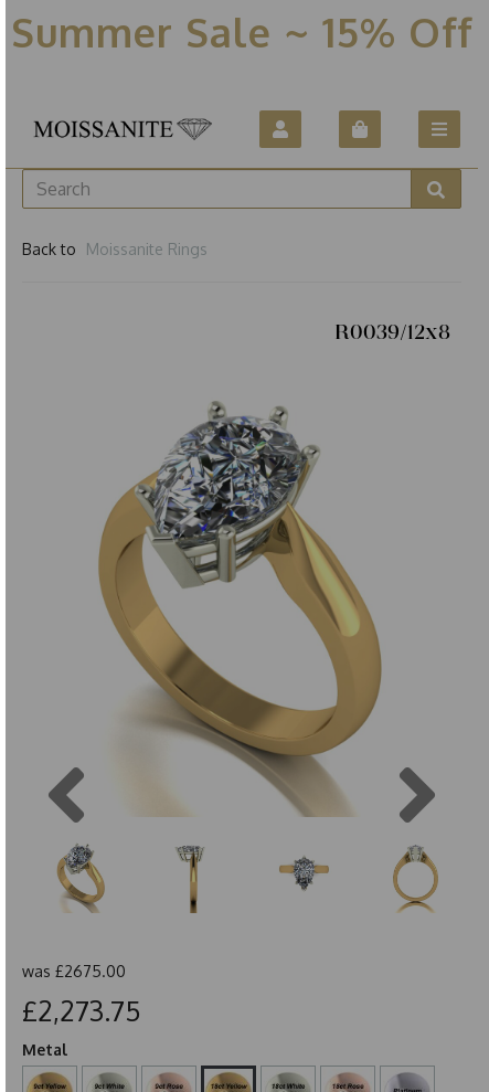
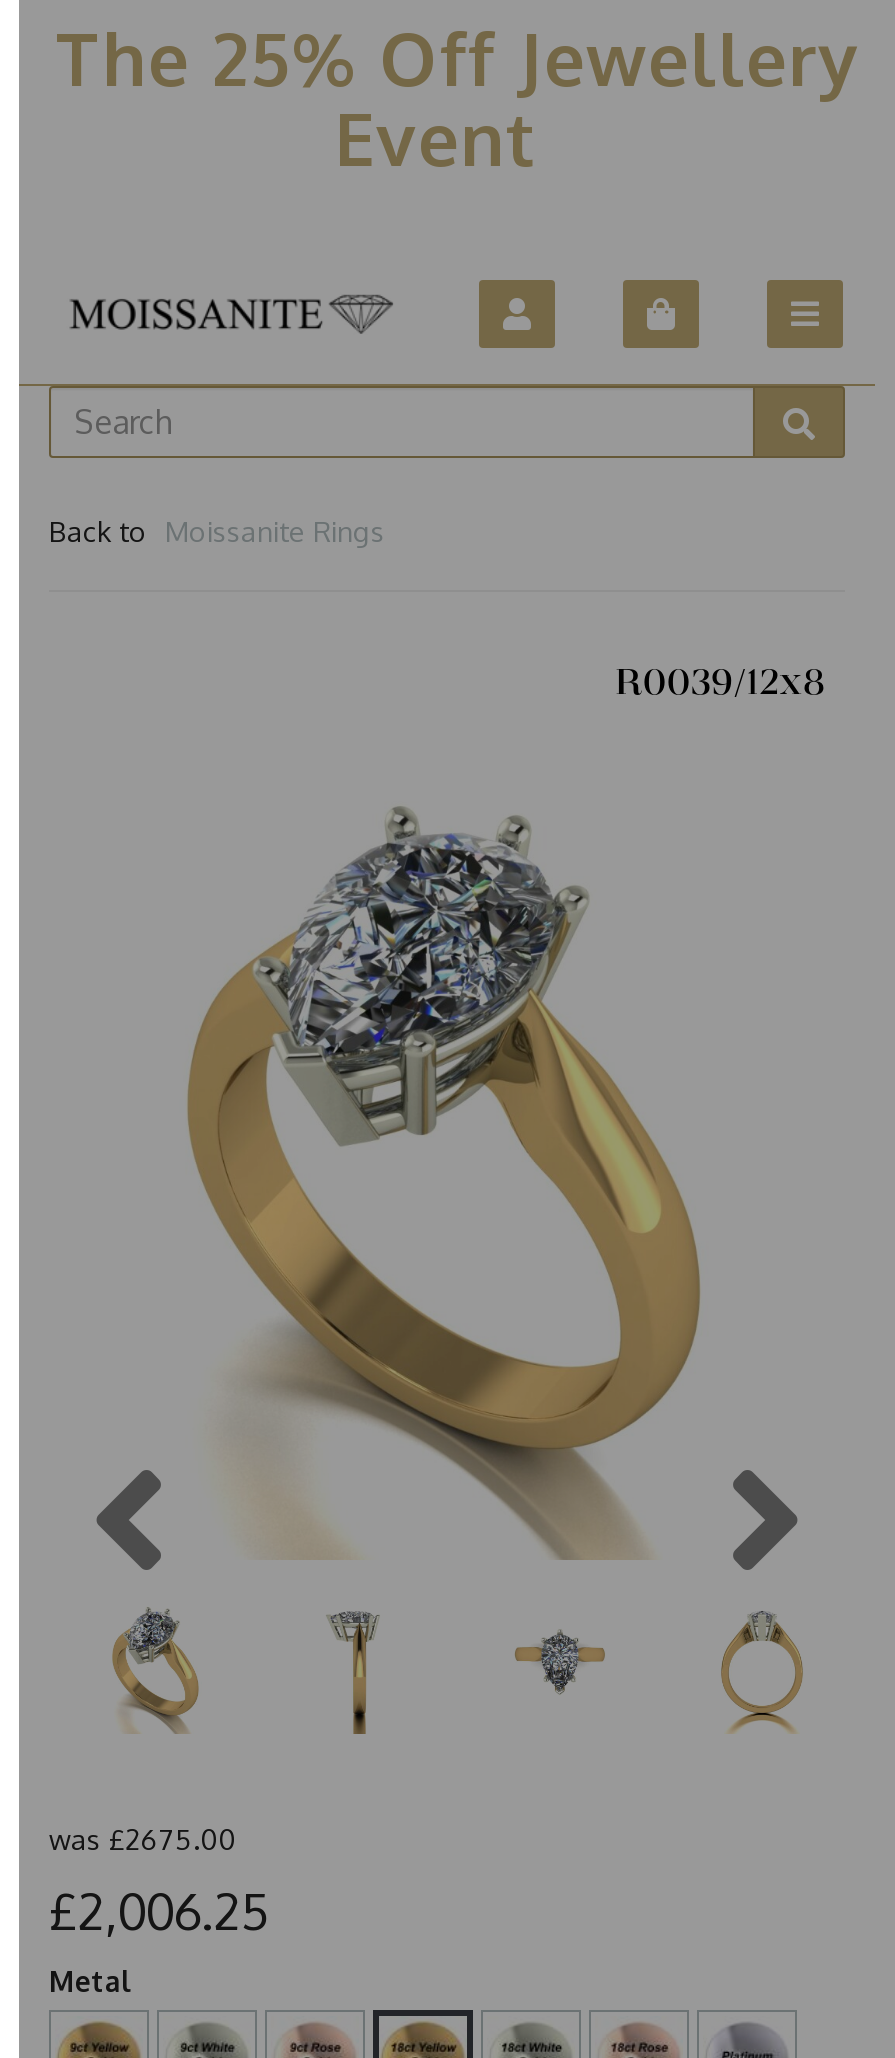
- Summer Sale ~ 15% Off
+ The 25% Off Jewellery
+ Event

- £2,273.75
+ £2,006.25
